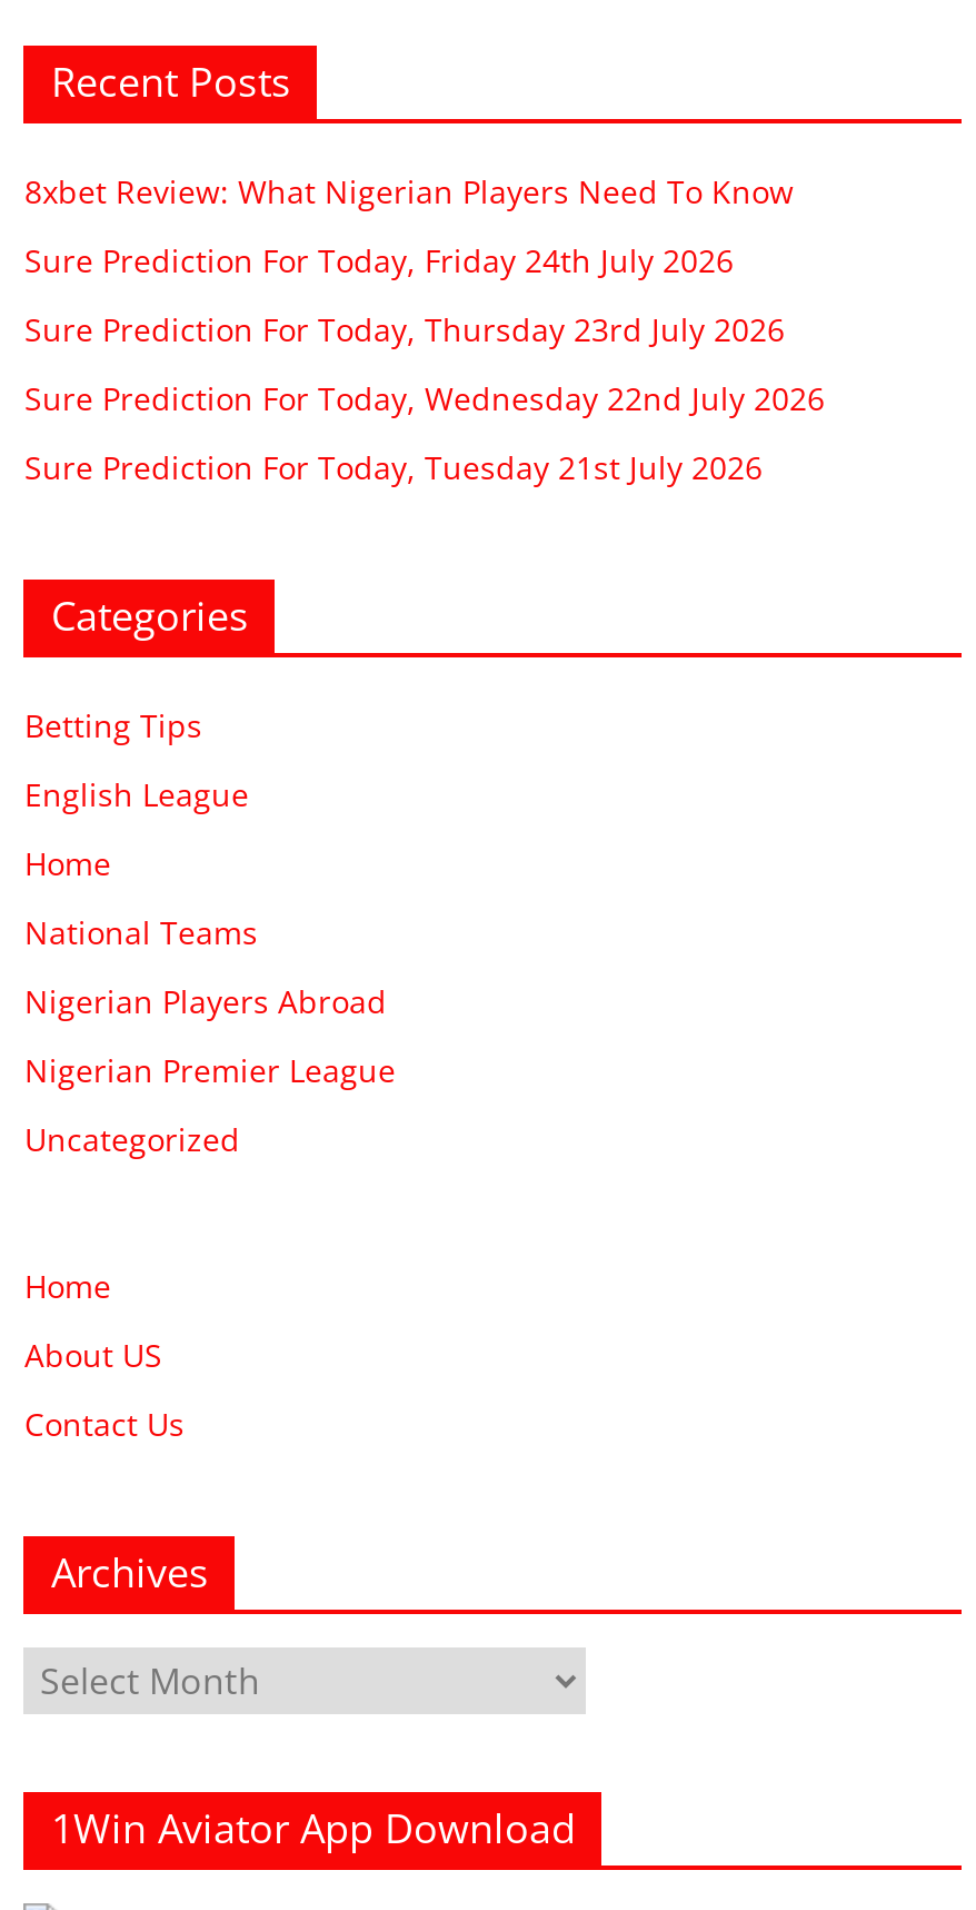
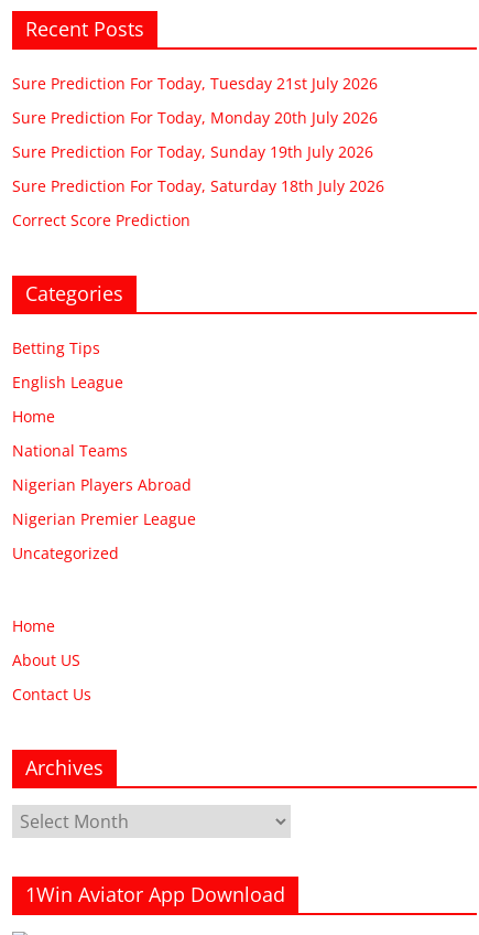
- 8xbet Review: What Nigerian Players Need To Know
- Sure Prediction For Today, Friday 24th July 2026
- Sure Prediction For Today, Thursday 23rd July 2026
- Sure Prediction For Today, Wednesday 22nd July 2026

moved up: Sure Prediction For Today, Tuesday 21st July 2026

+ Sure Prediction For Today, Monday 20th July 2026
+ Sure Prediction For Today, Sunday 19th July 2026
+ Sure Prediction For Today, Saturday 18th July 2026
+ Correct Score Prediction
